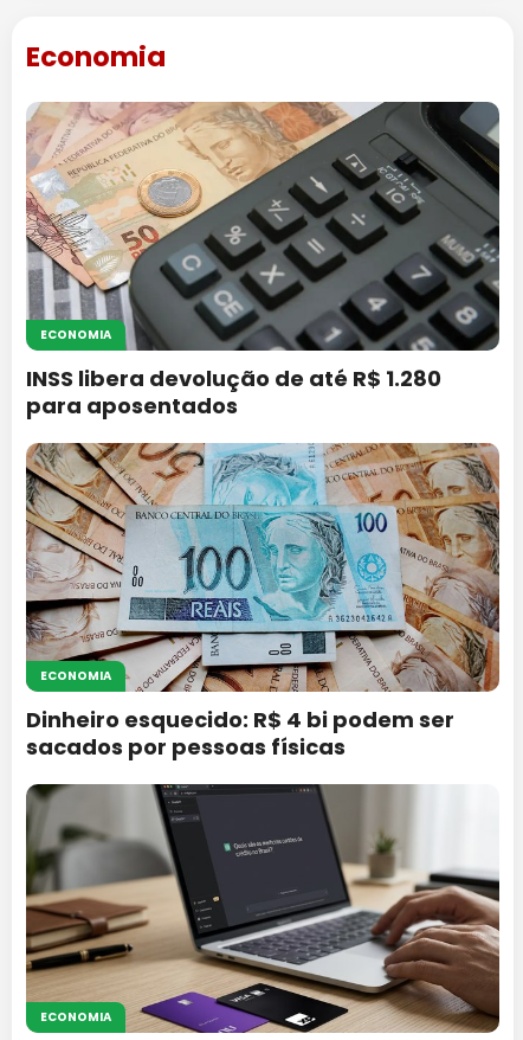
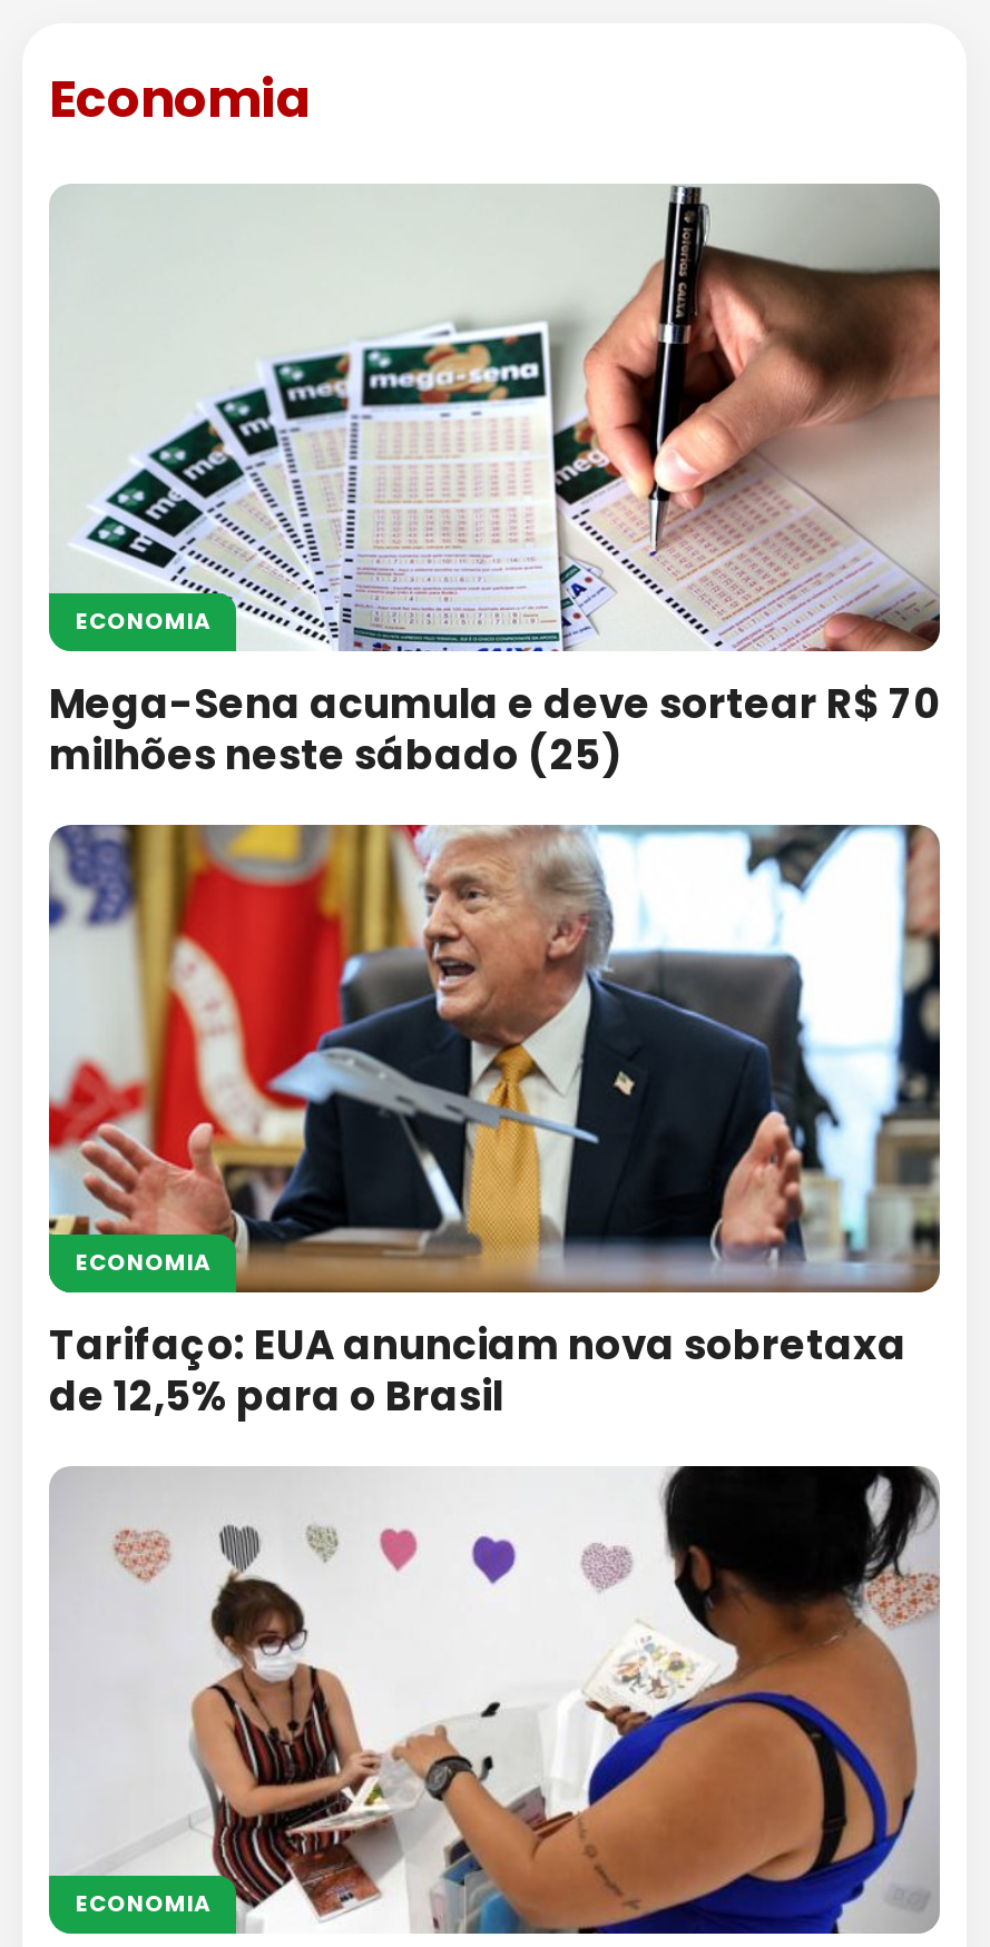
- [image]
- INSS libera devolução de até R$ 1.280
- para aposentados
+ [image]
+ Mega-Sena acumula e deve sortear R$ 70
+ milhões neste sábado (25)

- [image]
- Dinheiro esquecido: R$ 4 bi podem ser
- sacados por pessoas físicas
+ [image]
+ Tarifaço: EUA anunciam nova sobretaxa
+ de 12,5% para o Brasil

- [image]
+ [image]
